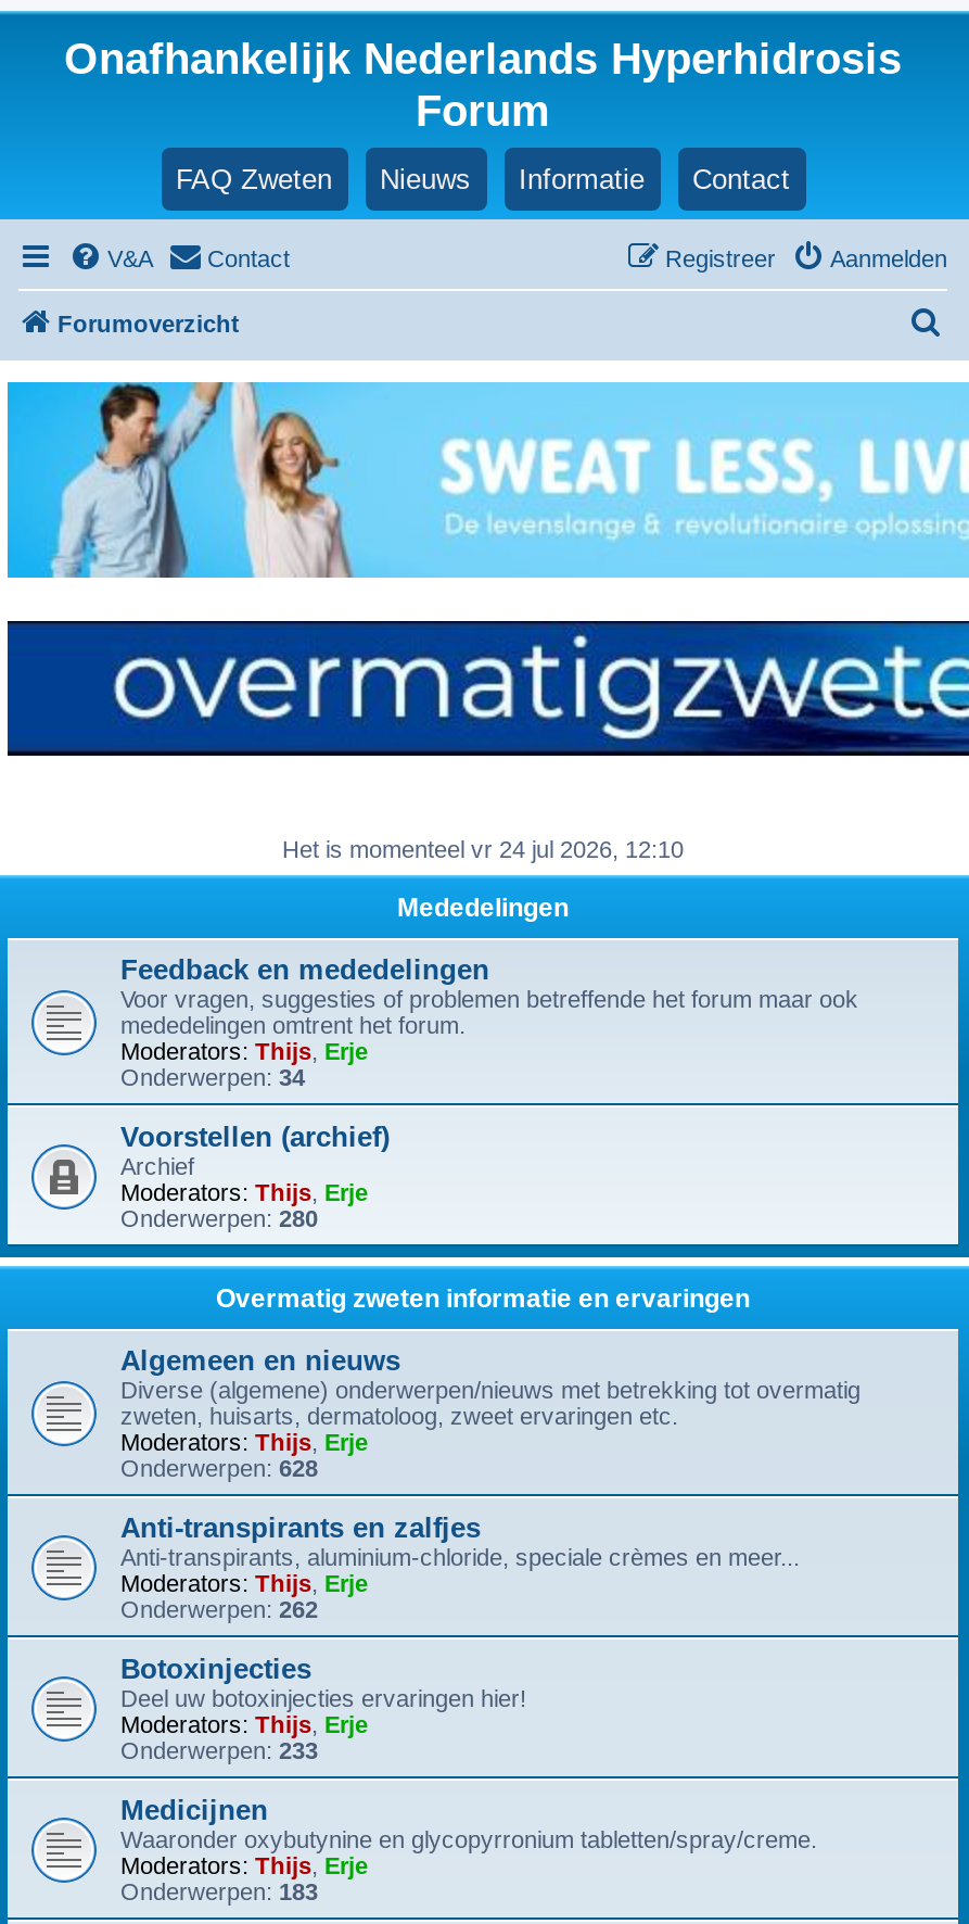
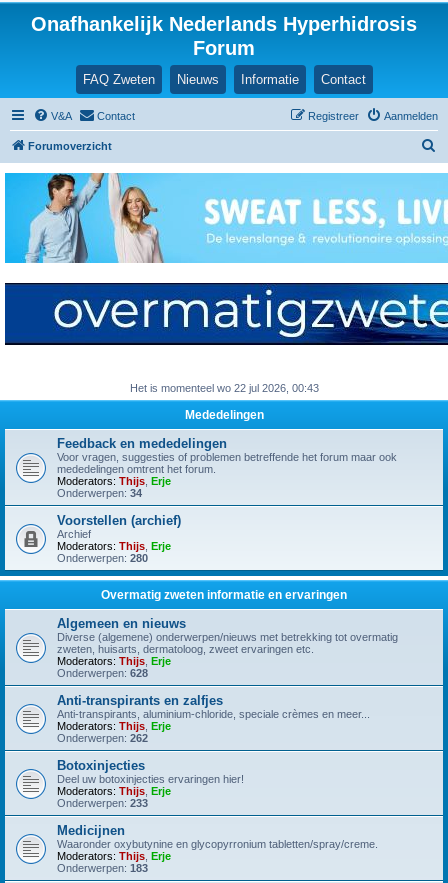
- Het is momenteel vr 24 jul 2026, 12:10
+ Het is momenteel wo 22 jul 2026, 00:43
